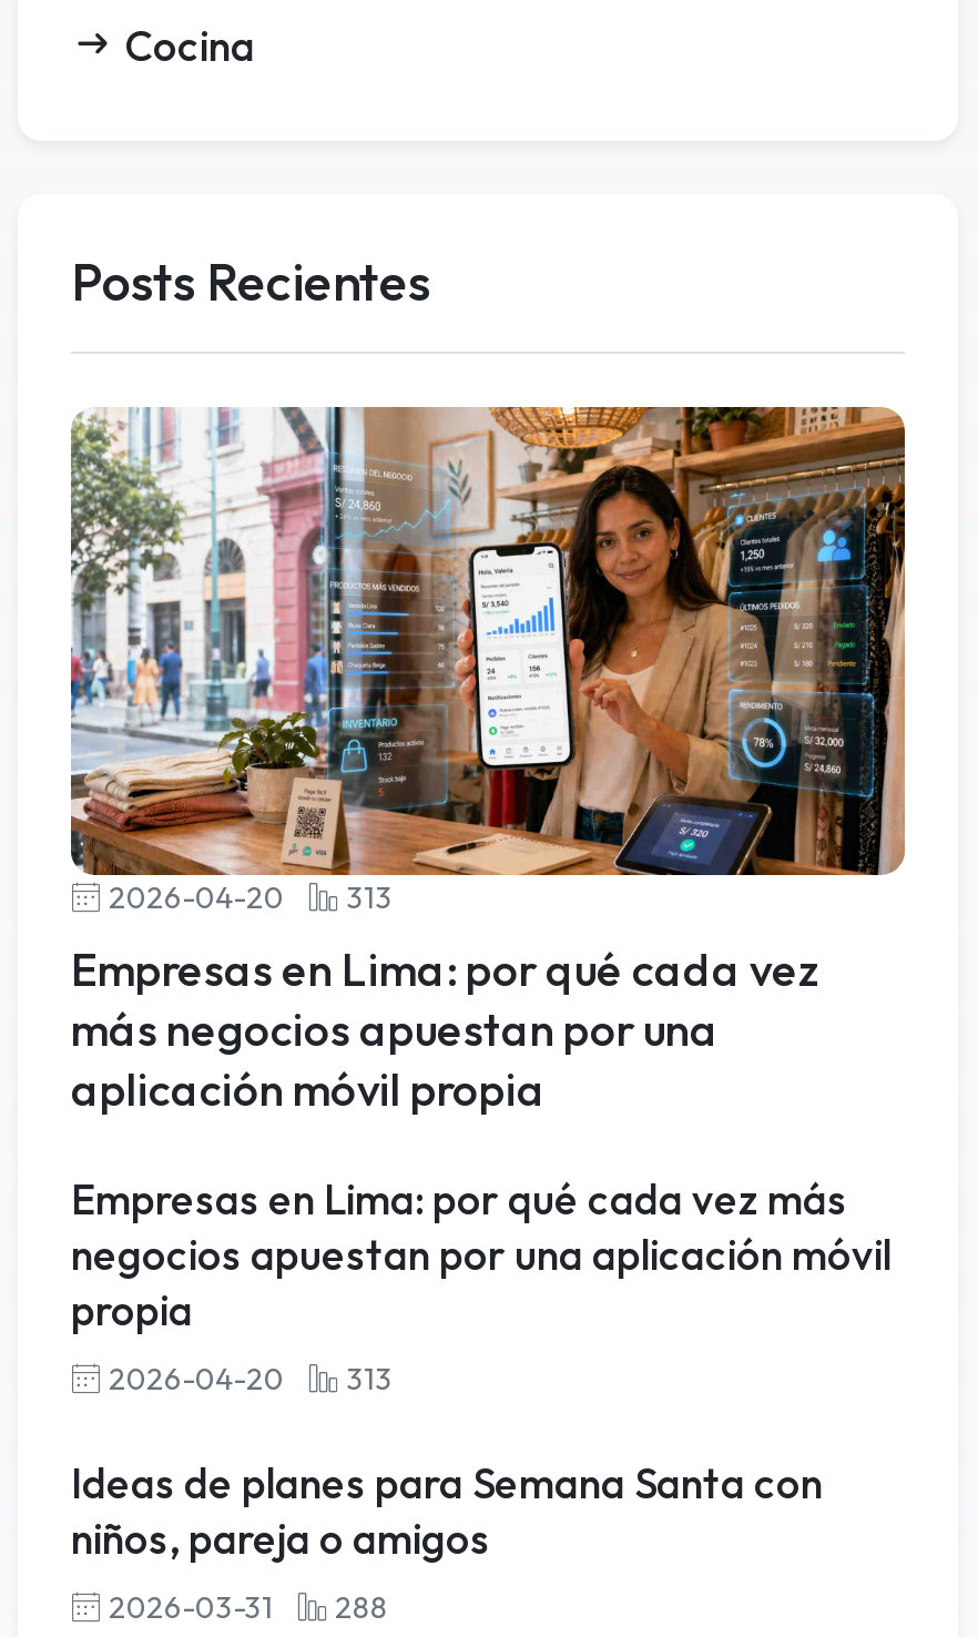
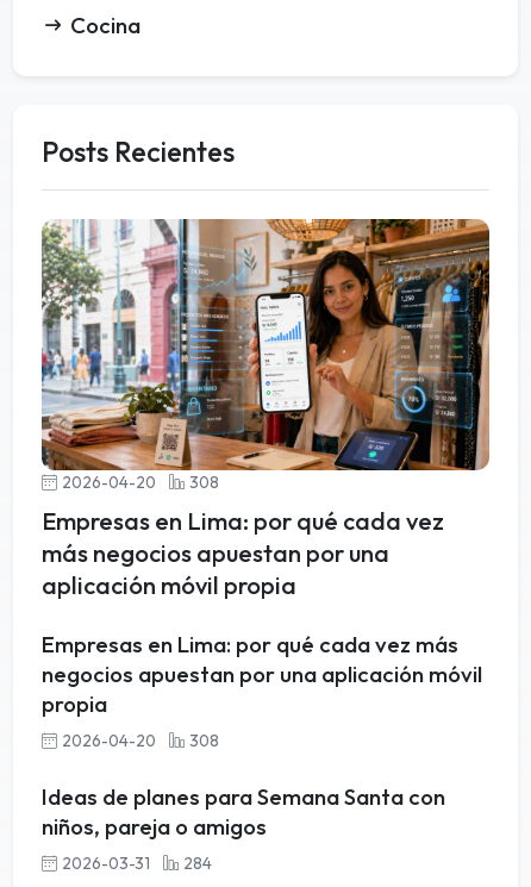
- 2026-04-20 313
+ 2026-04-20 308

- 2026-04-20 313
+ 2026-04-20 308

- 2026-03-31 288
+ 2026-03-31 284
